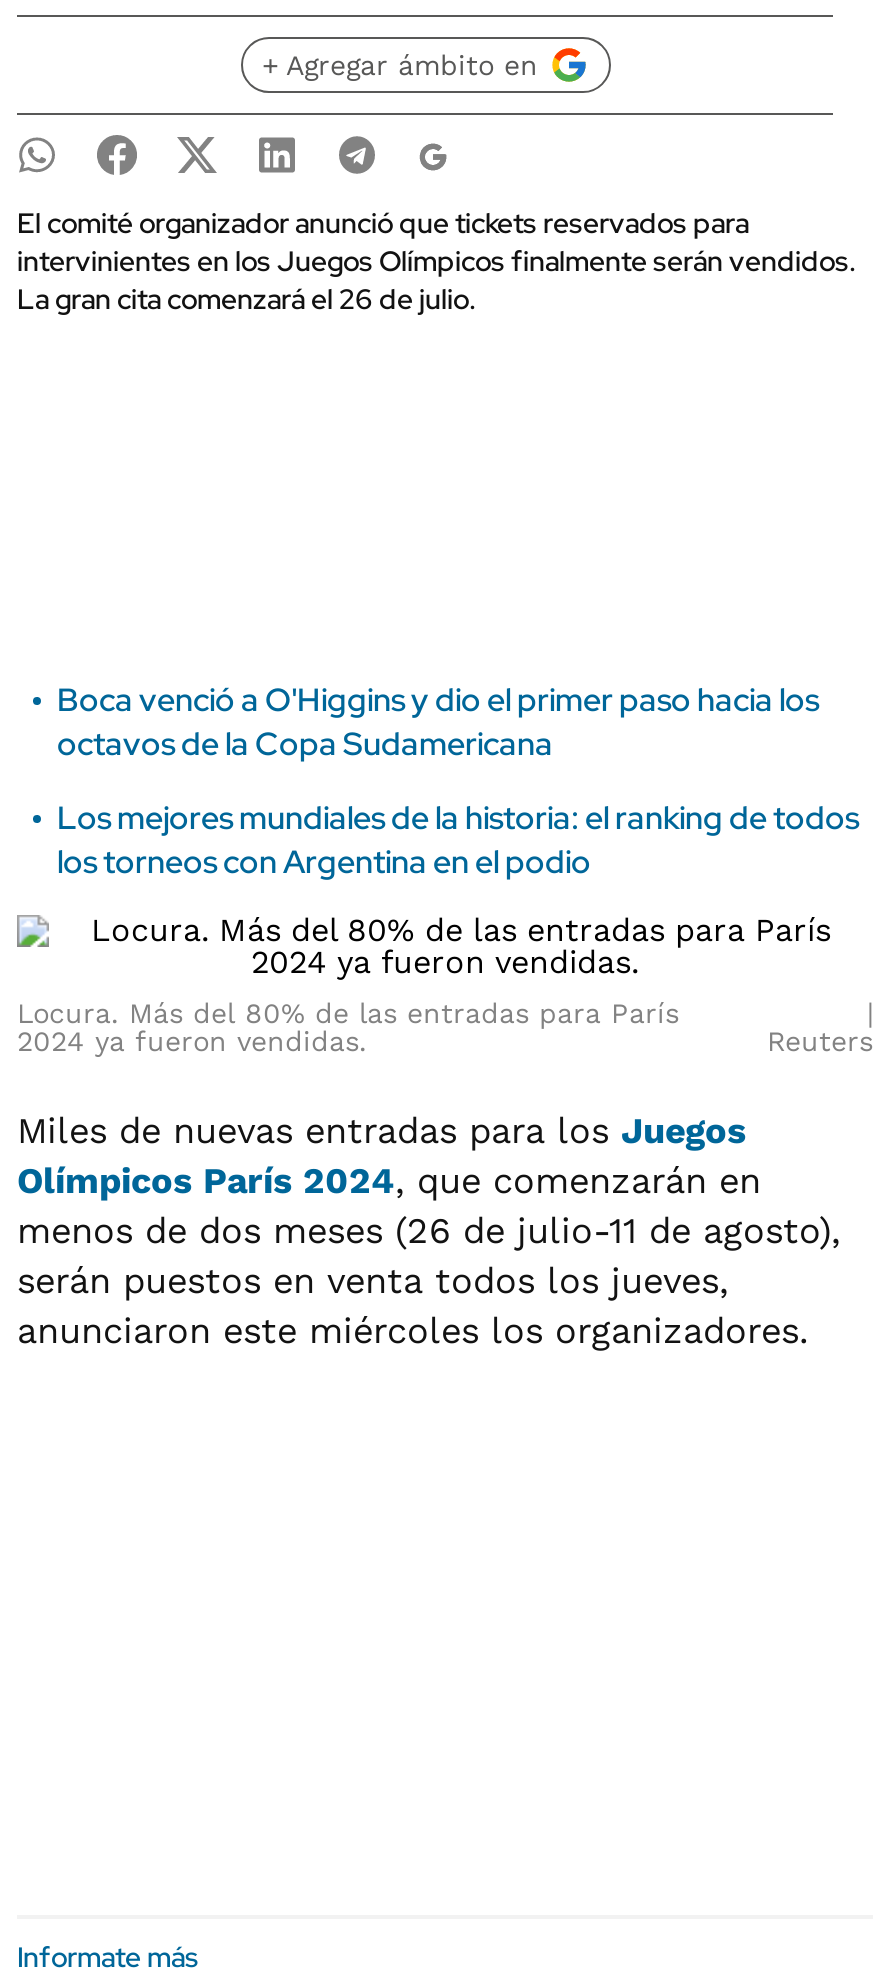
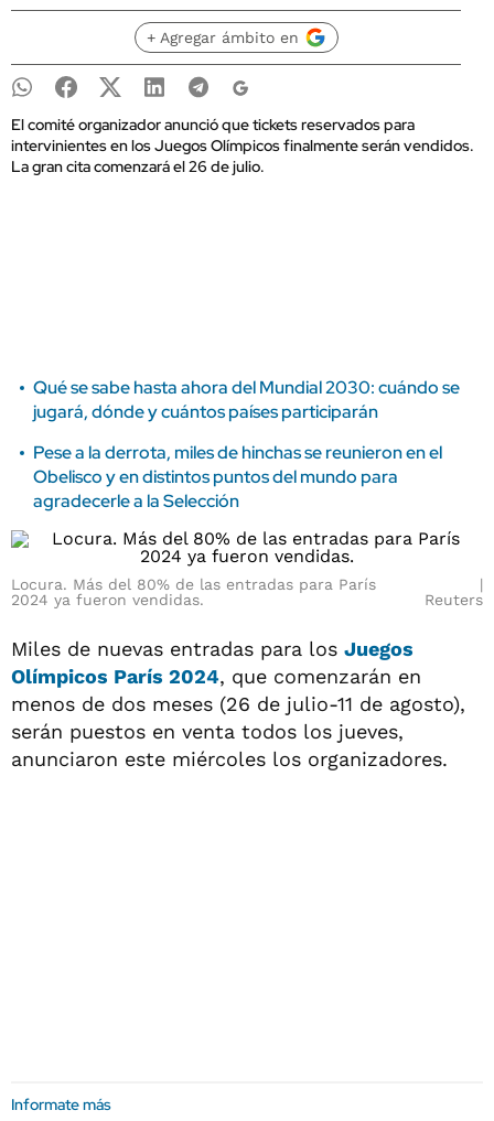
- Boca venció a O'Higgins y dio el primer paso hacia los
- octavos de la Copa Sudamericana
+ Qué se sabe hasta ahora del Mundial 2030: cuándo se
+ jugará, dónde y cuántos países participarán

- Los mejores mundiales de la historia: el ranking de todos
- los torneos con Argentina en el podio
+ Pese a la derrota, miles de hinchas se reunieron en el
+ Obelisco y en distintos puntos del mundo para
+ agradecerle a la Selección
